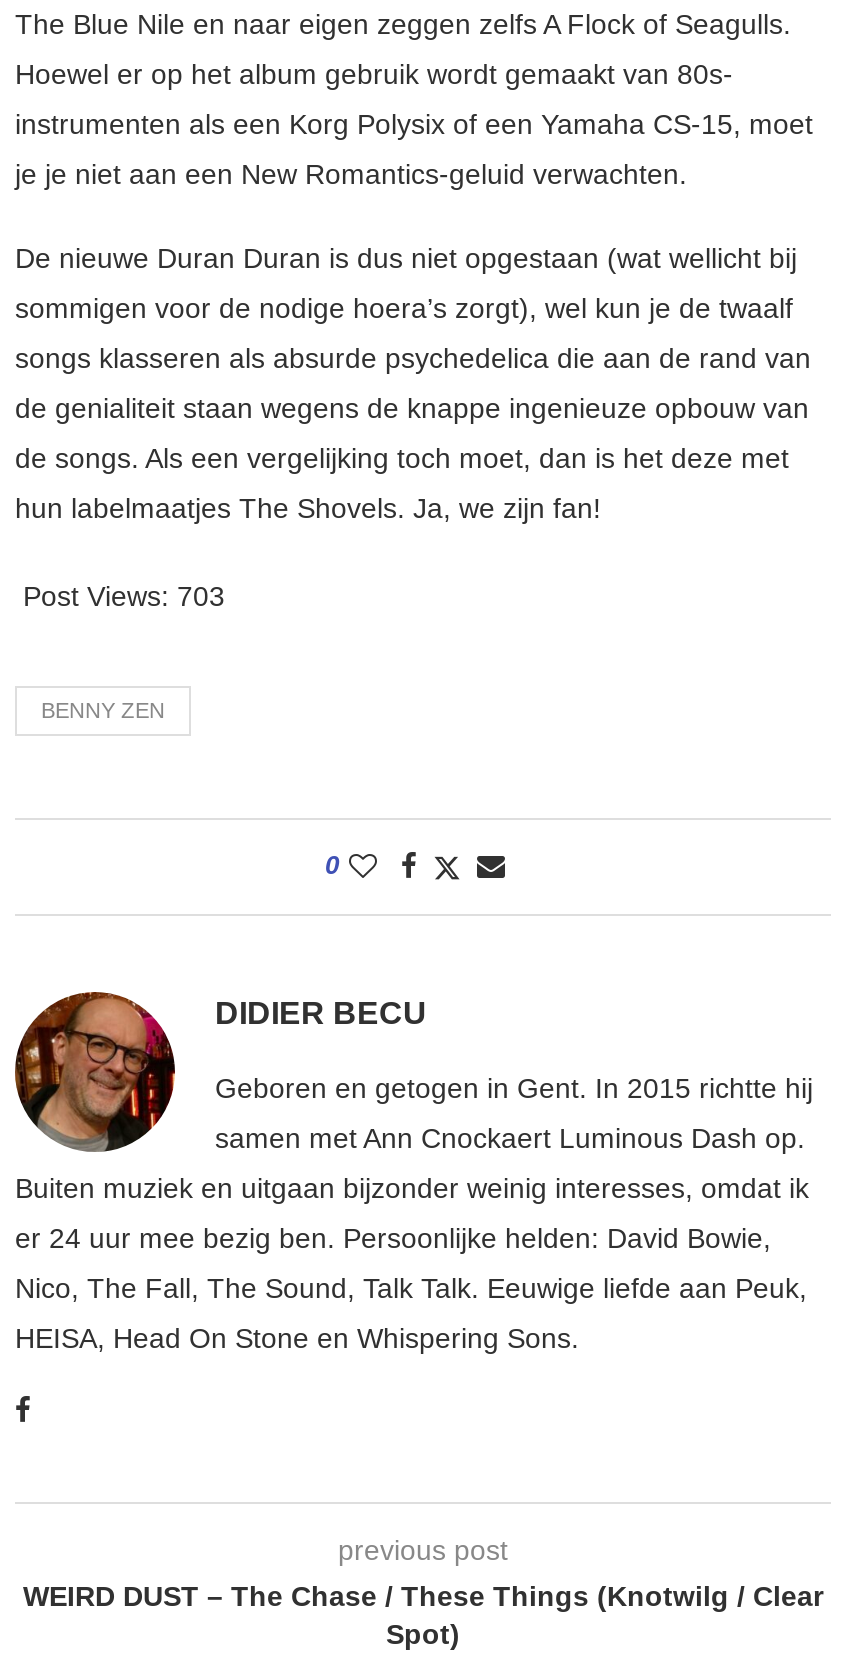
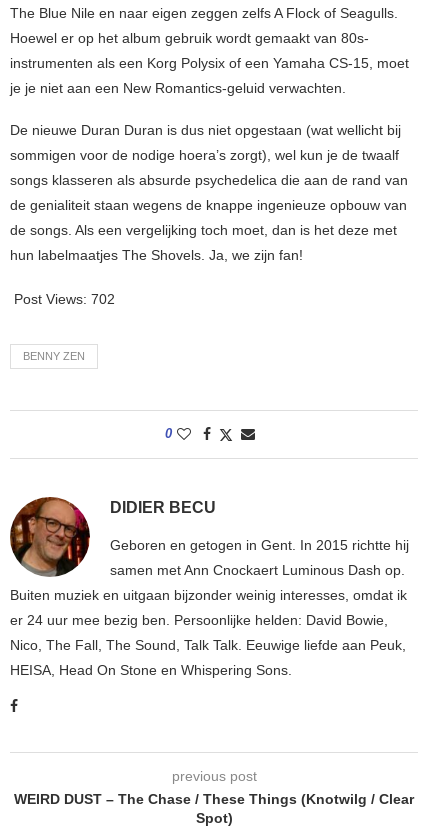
- Post Views: 703
+ Post Views: 702
